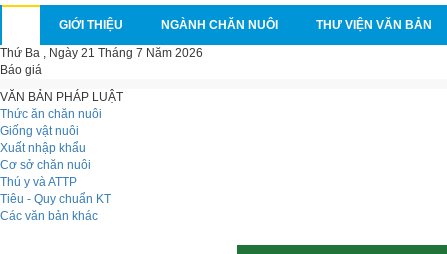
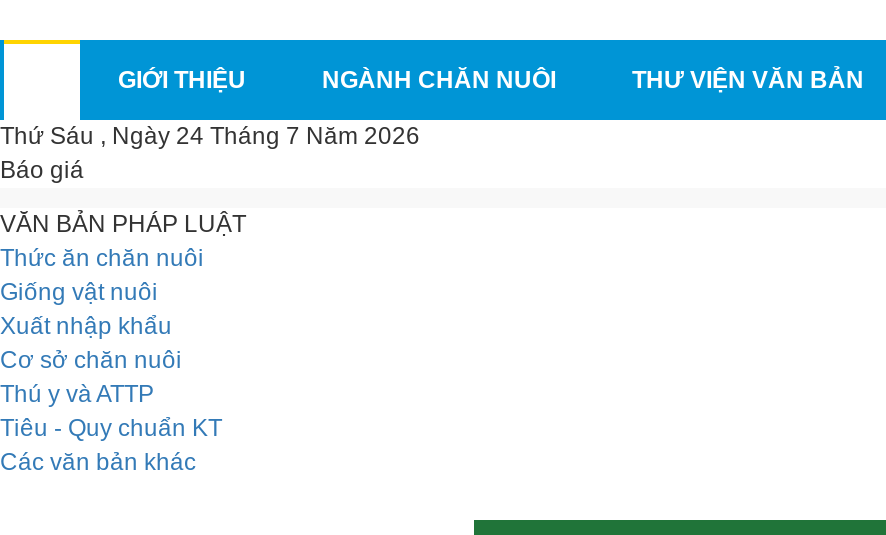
- Thứ Ba , Ngày 21 Tháng 7 Năm 2026
+ Thứ Sáu , Ngày 24 Tháng 7 Năm 2026
